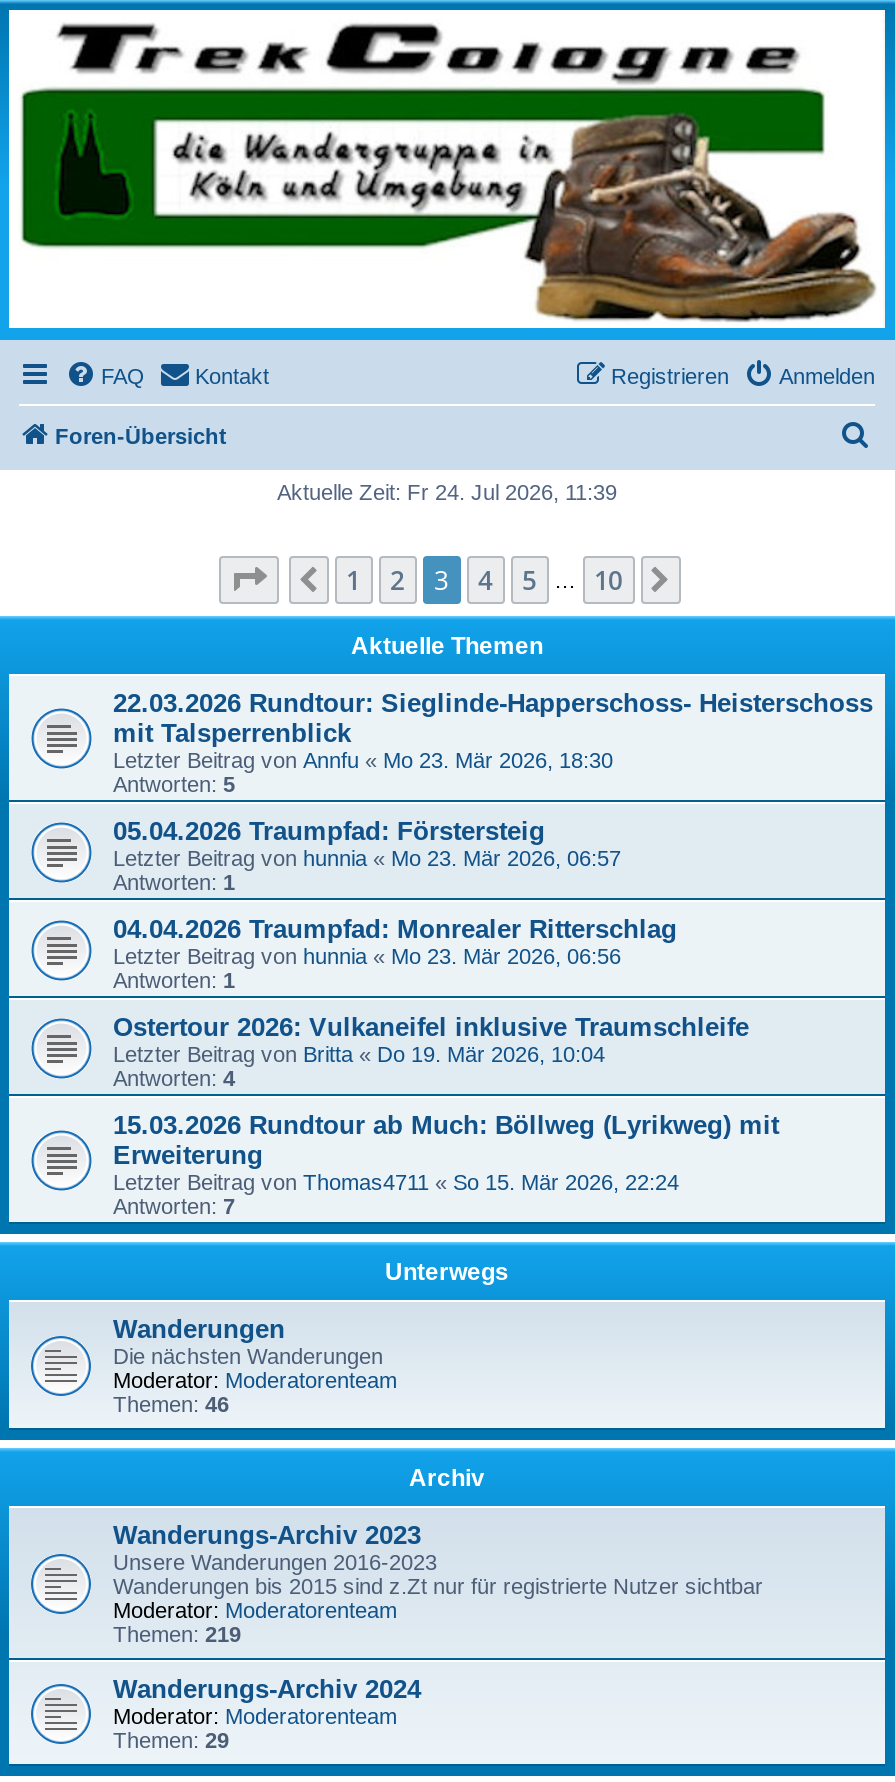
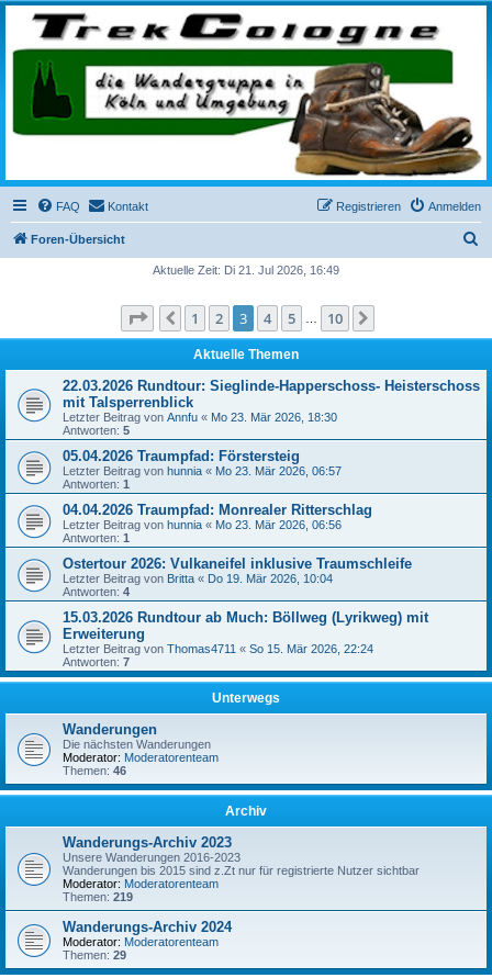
- Aktuelle Zeit: Fr 24. Jul 2026, 11:39
+ Aktuelle Zeit: Di 21. Jul 2026, 16:49
